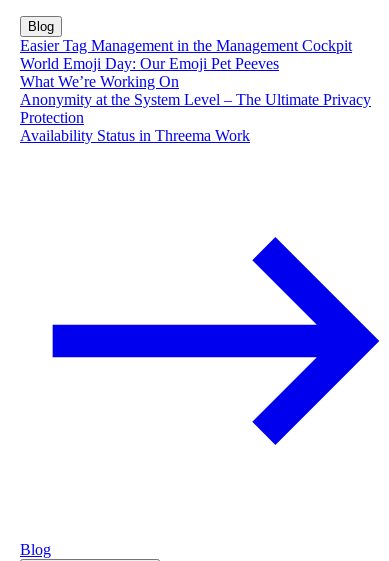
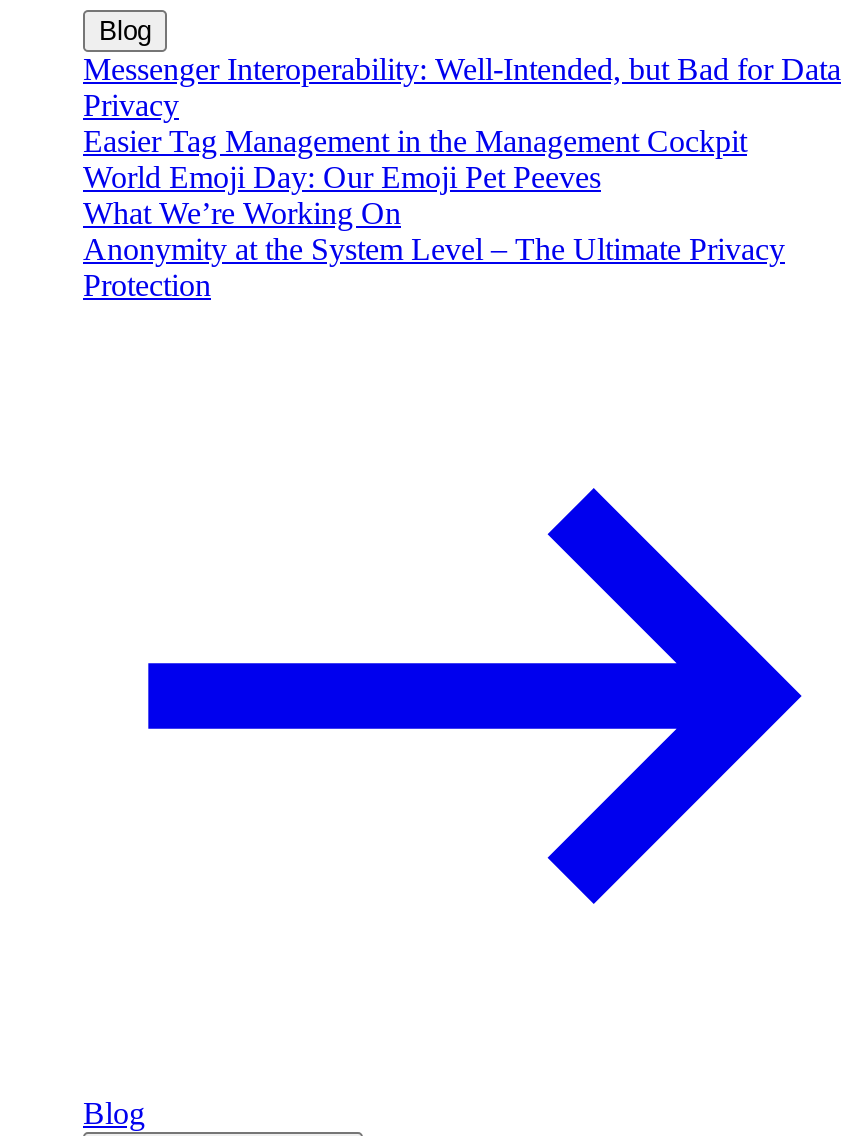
+ Messenger Interoperability: Well-Intended, but Bad for Data
+ Privacy

moved down: Easier Tag Management in the Management Cockpit | World Emoji Day: Our Emoji Pet Peeves | What We’re Working On | Anonymity at the System Level – The Ultimate Privacy | Protection

- Availability Status in Threema Work
